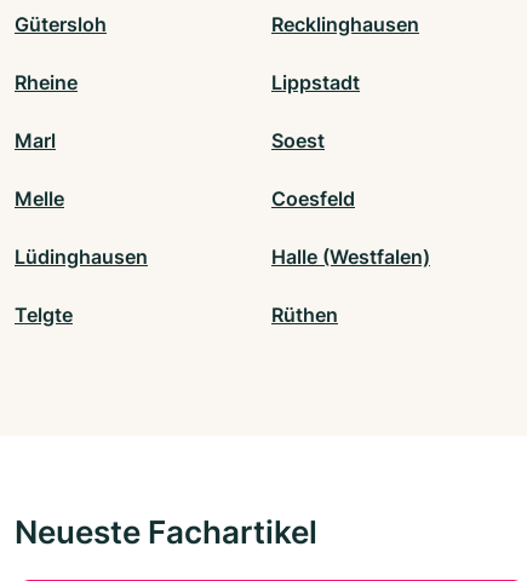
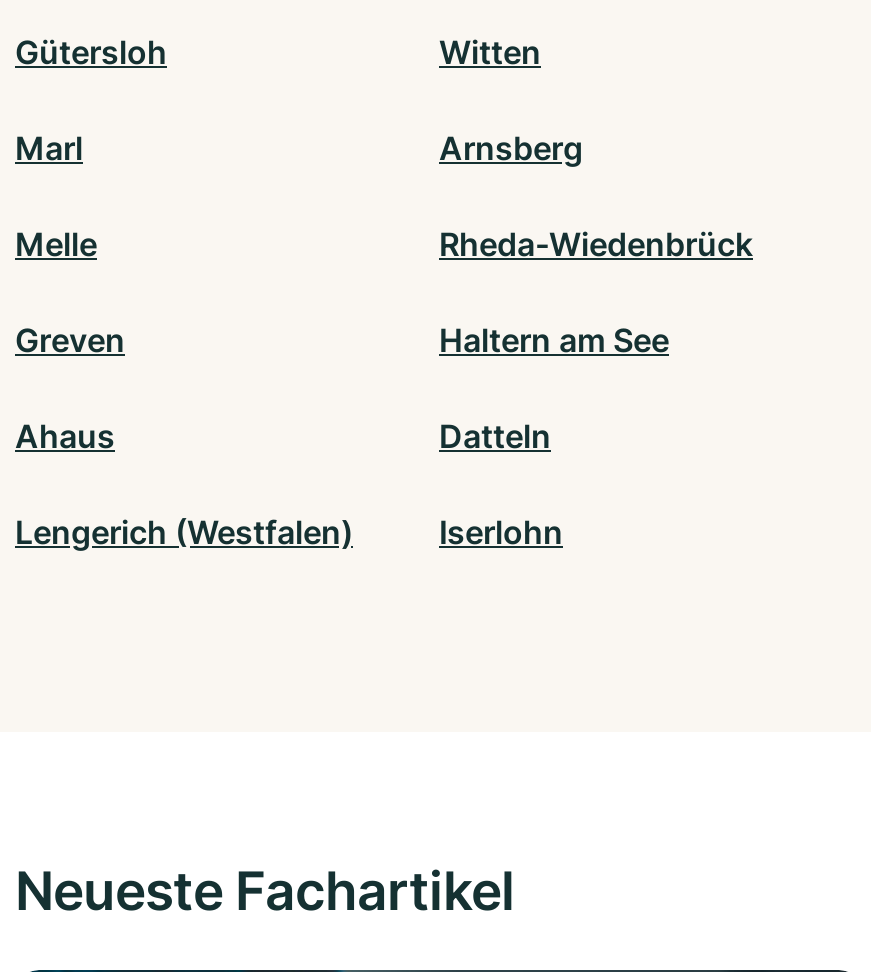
- Recklinghausen
- Rheine
- Lippstadt
+ Witten

moved up: Marl | Melle

- Soest
+ Arnsberg

- Coesfeld
- Lüdinghausen
- Halle (Westfalen)
- Telgte
- Rüthen
+ Rheda-Wiedenbrück
+ Greven
+ Haltern am See
+ Ahaus
+ Datteln
+ Lengerich (Westfalen)
+ Iserlohn
